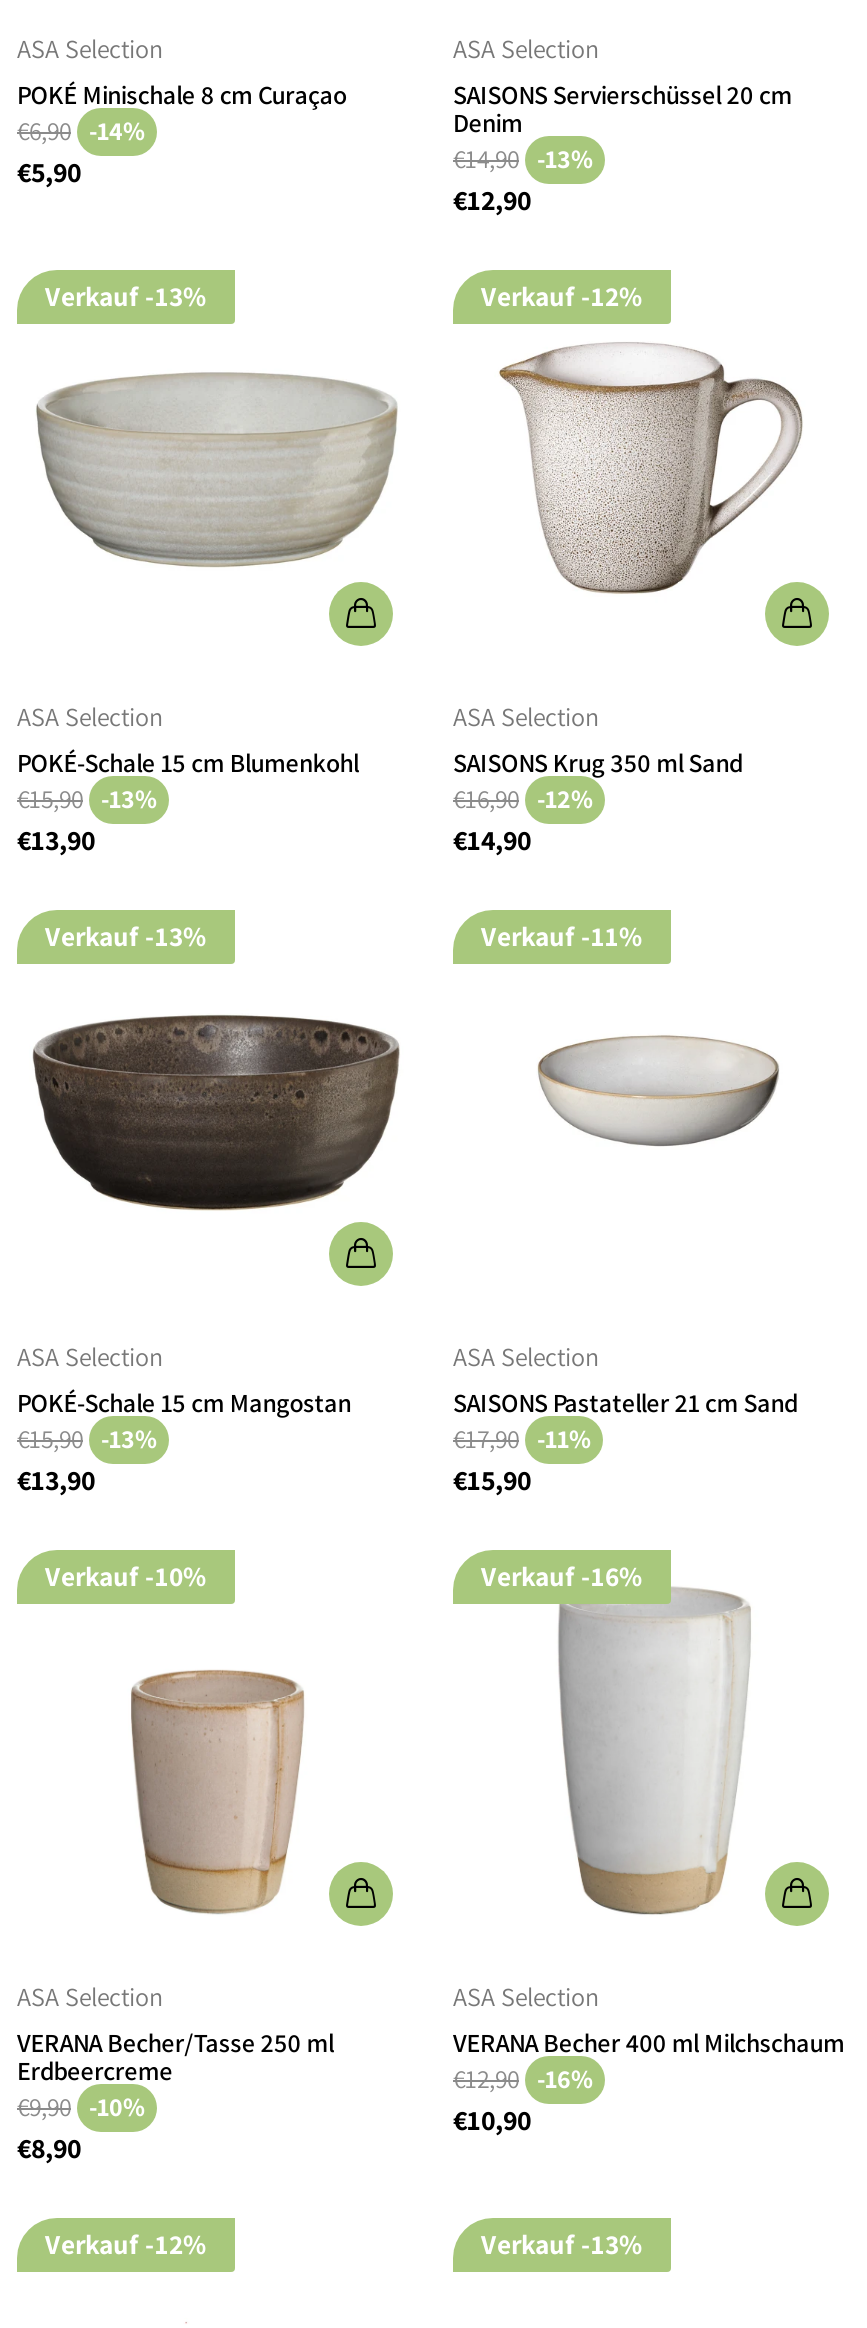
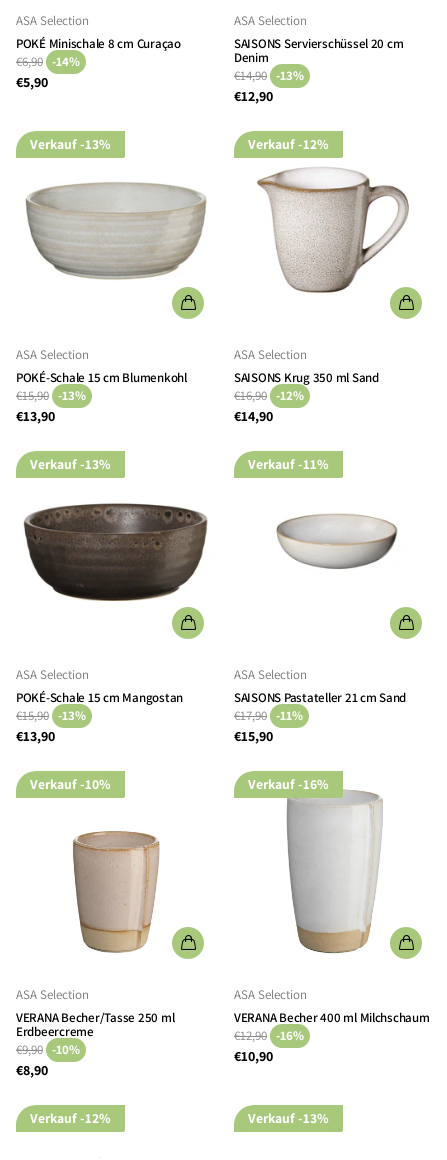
+ [image]
